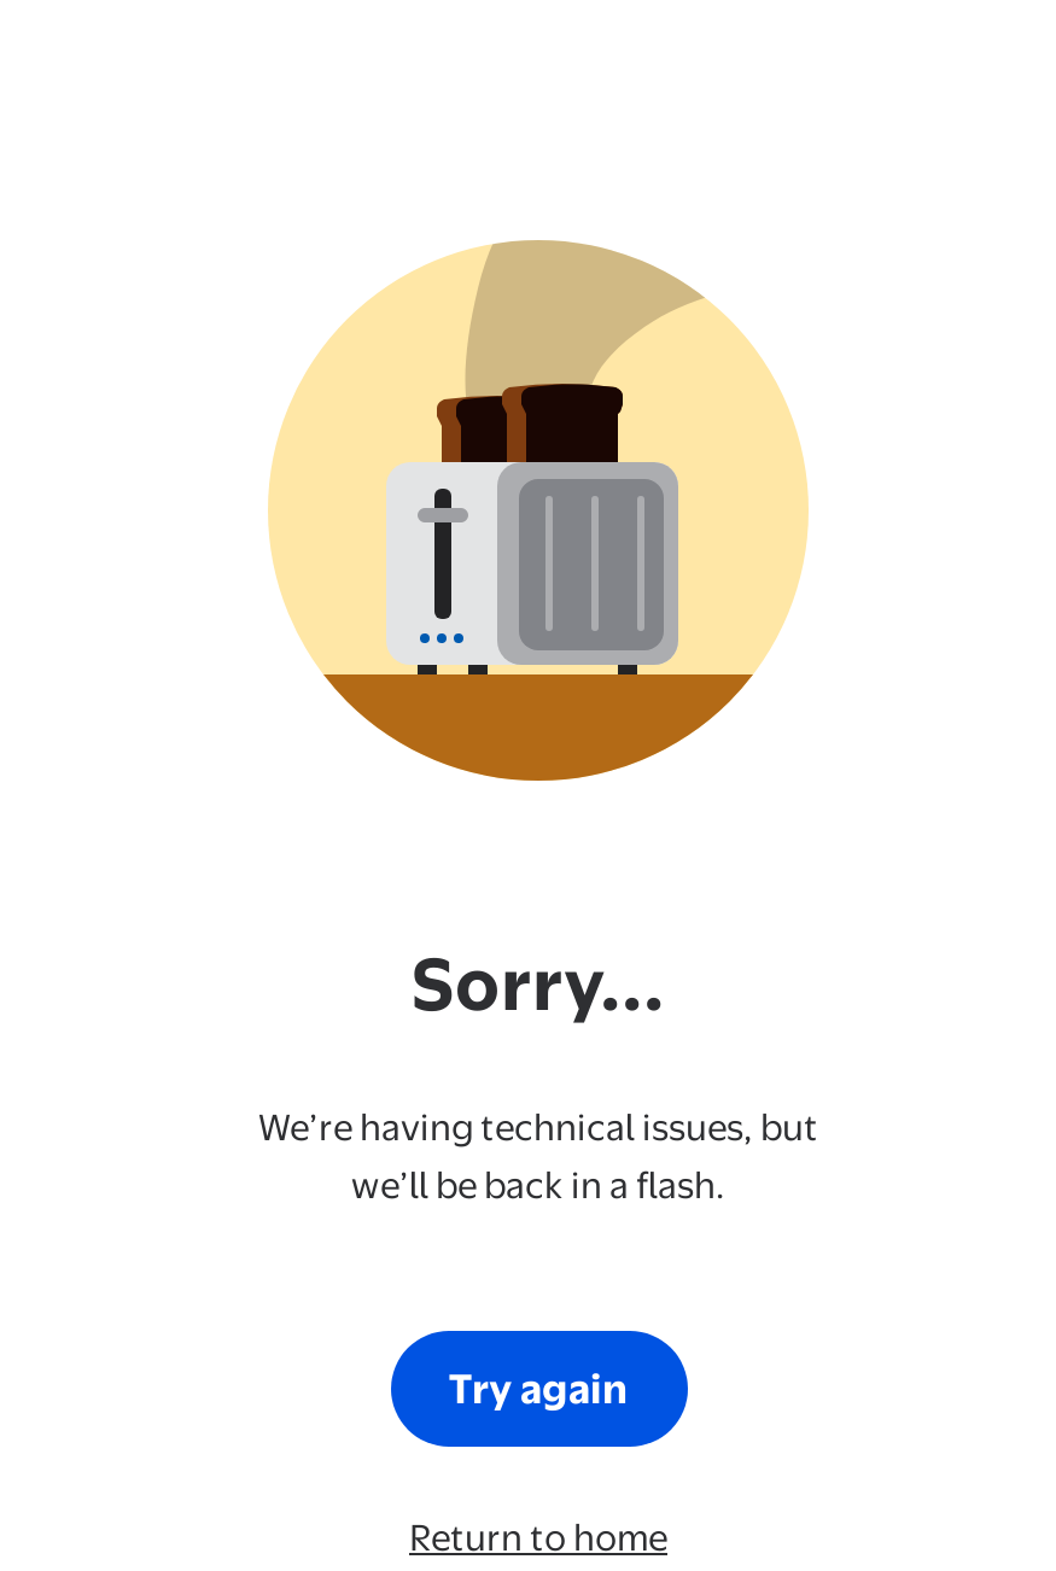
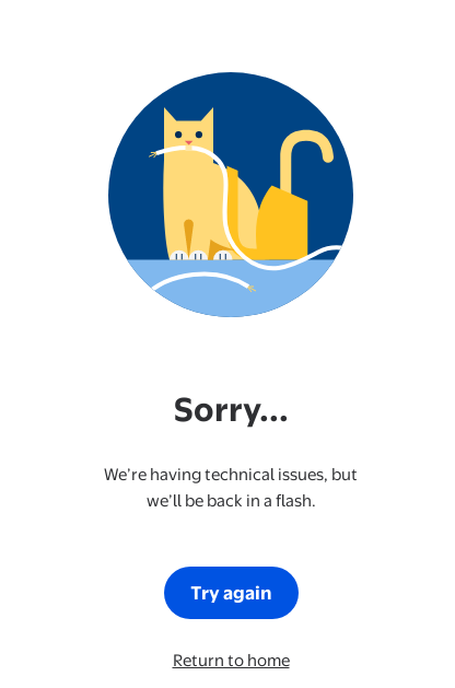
- [image]
+ [image]
